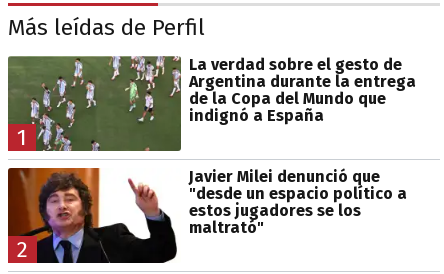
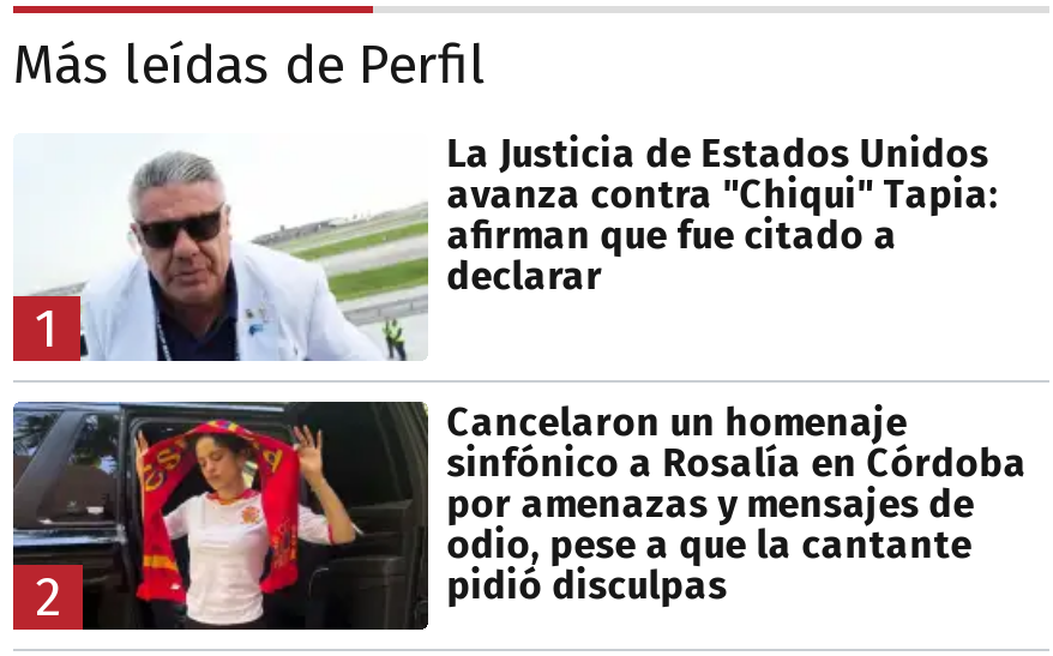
- [image]
- La verdad sobre el gesto de
- Argentina durante la entrega
- de la Copa del Mundo que
- indignó a España
+ [image]
+ La Justicia de Estados Unidos
+ avanza contra "Chiqui" Tapia:
+ afirman que fue citado a
+ declarar

- [image]
- Javier Milei denunció que
- "desde un espacio político a
- estos jugadores se los
- maltrató"
+ [image]
+ Cancelaron un homenaje
+ sinfónico a Rosalía en Córdoba
+ por amenazas y mensajes de
+ odio, pese a que la cantante
+ pidió disculpas
